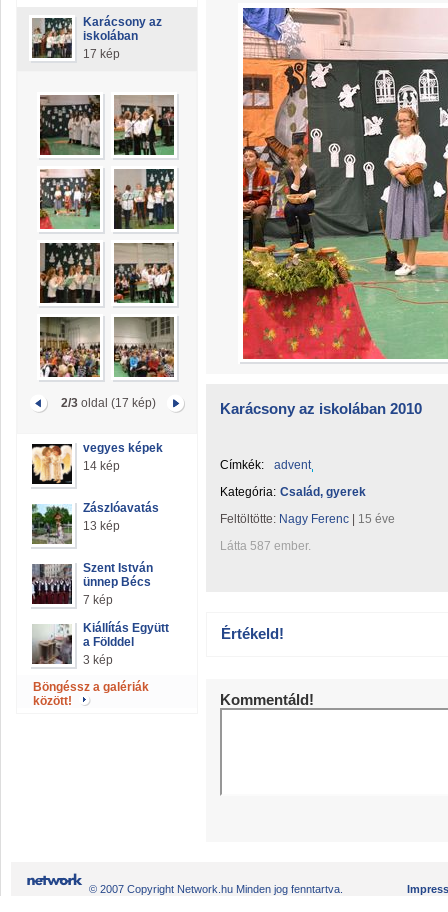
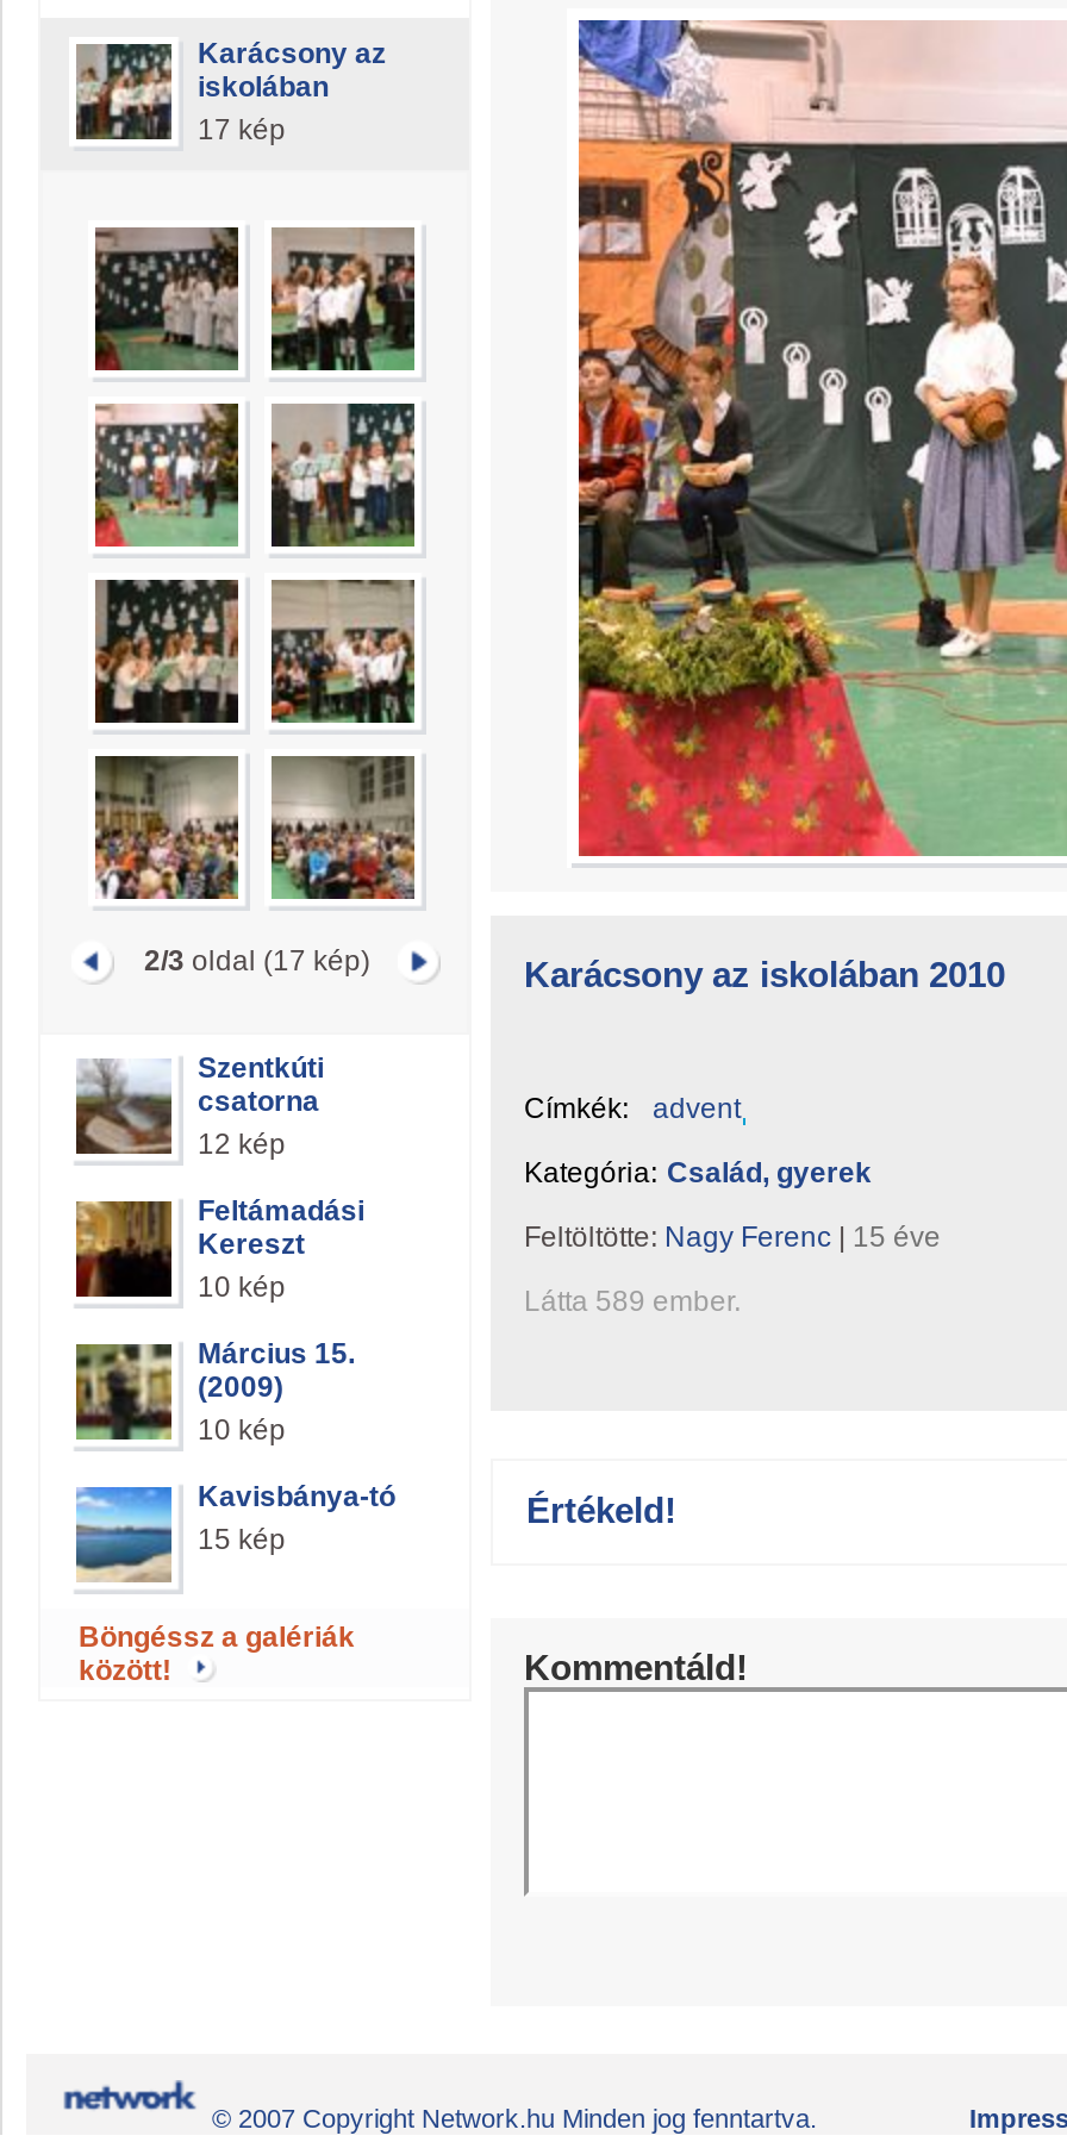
- [image]
- vegyes képek
- 14 kép
+ [image]
+ Szentkúti
+ csatorna
+ 12 kép

- [image]
- Zászlóavatás
- 13 kép
+ [image]
+ Feltámadási
+ Kereszt
+ 10 kép

- Látta 587 ember.
+ Látta 589 ember.

- [image]
- Szent István
- ünnep Bécs
- 7 kép
+ [image]
+ Március 15.
+ (2009)
+ 10 kép

- [image]
- Kiállítás Együtt
- a Földdel
- 3 kép
+ [image]
+ Kavisbánya-tó
+ 15 kép
